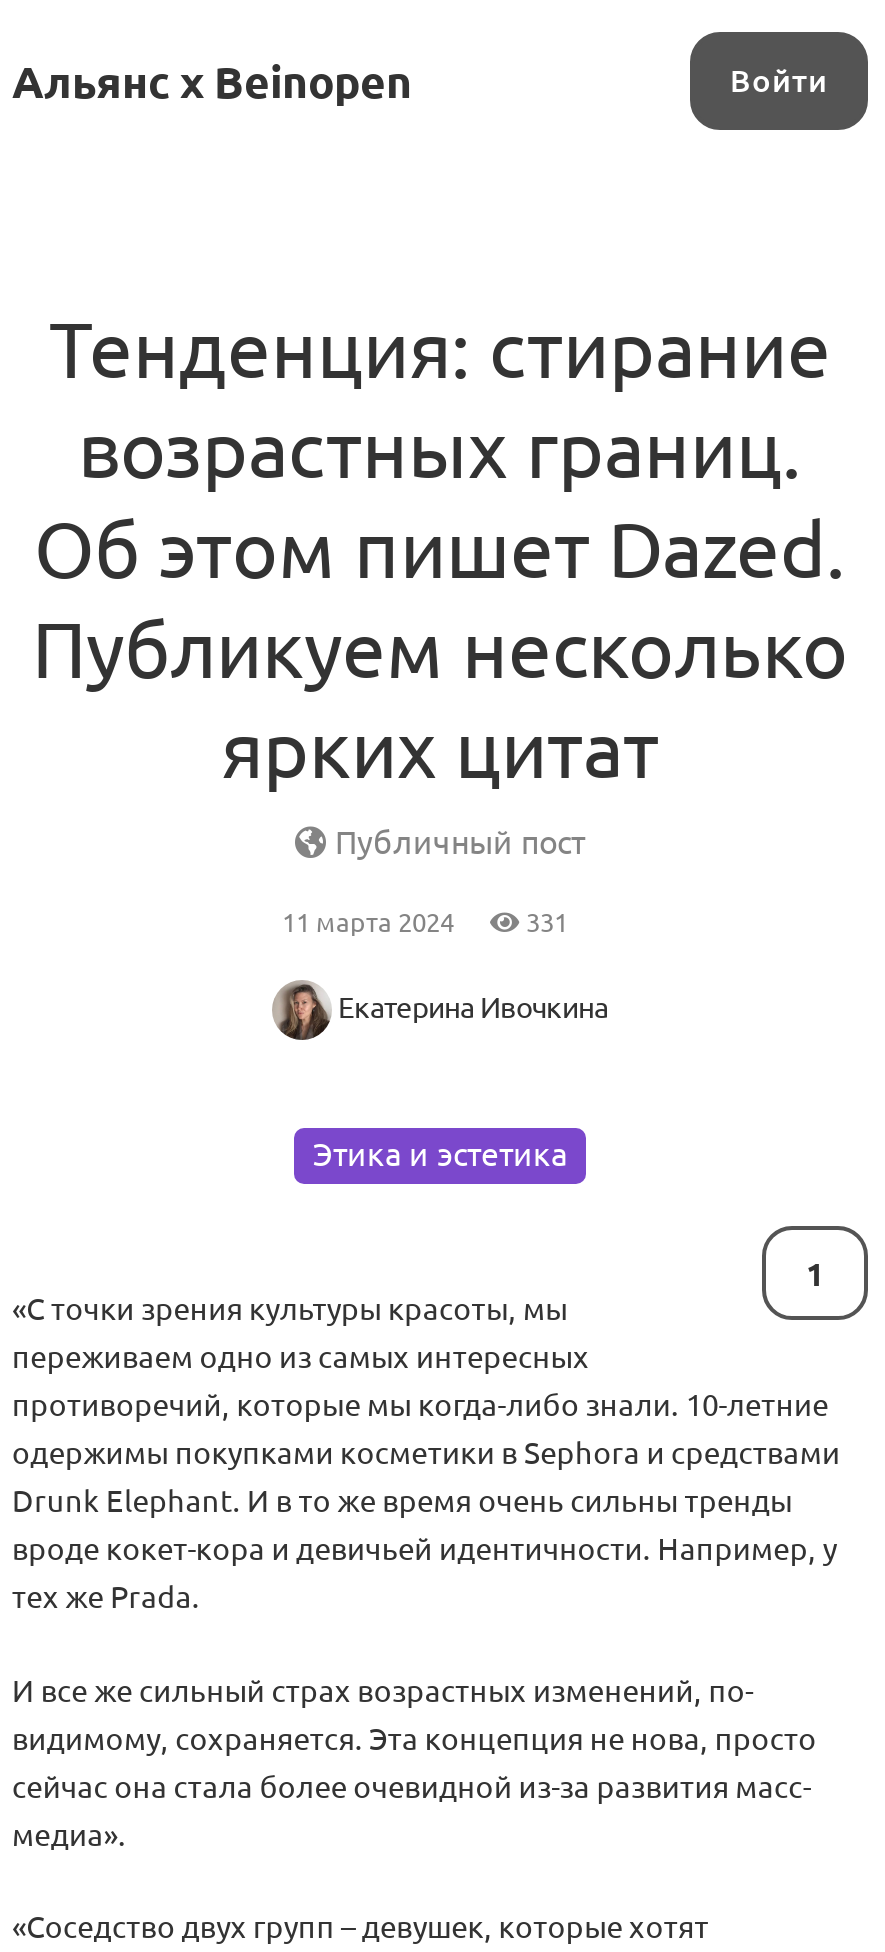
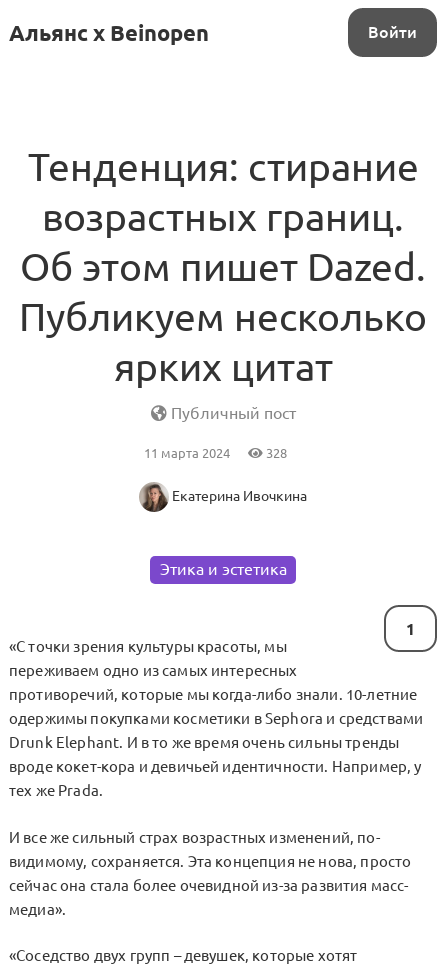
- 331
+ 328
